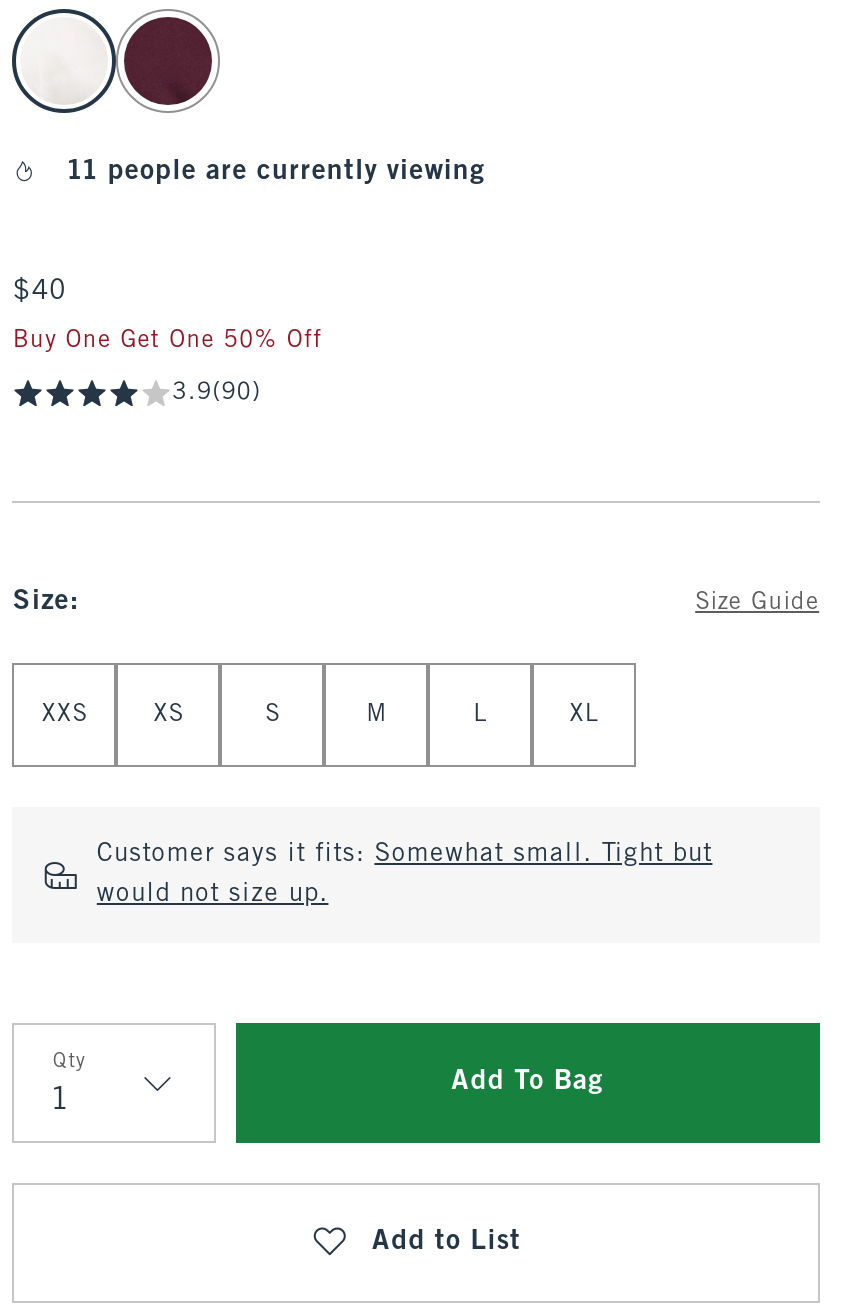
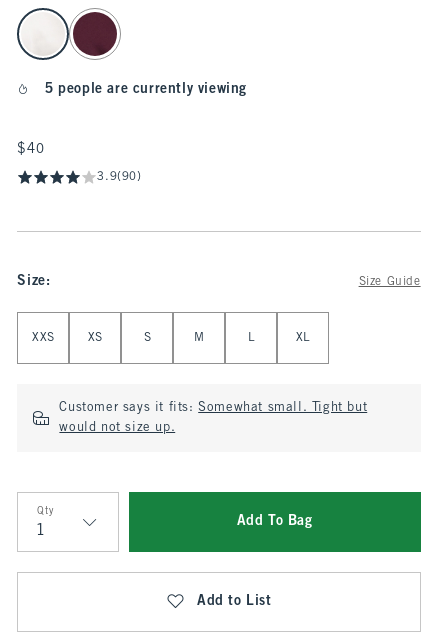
- 11 people are currently viewing
+ 5 people are currently viewing

- Buy One Get One 50% Off
